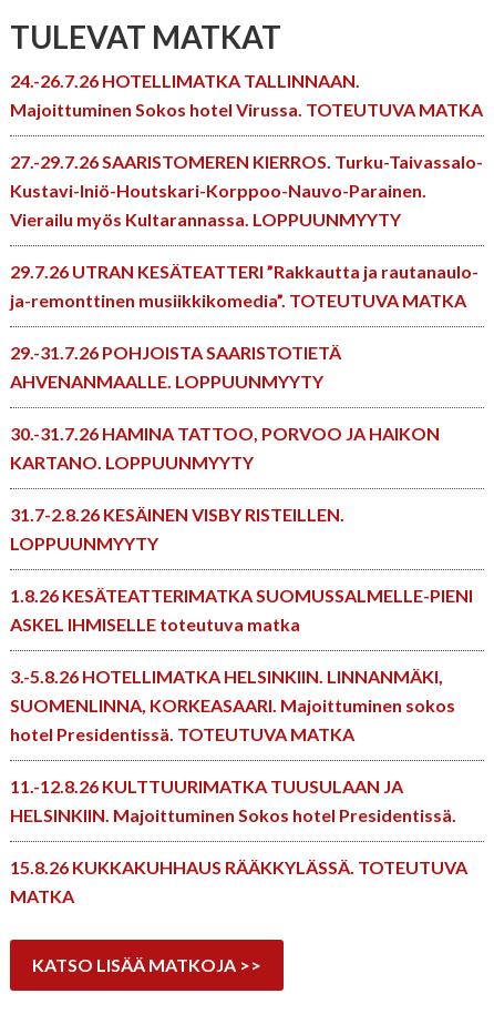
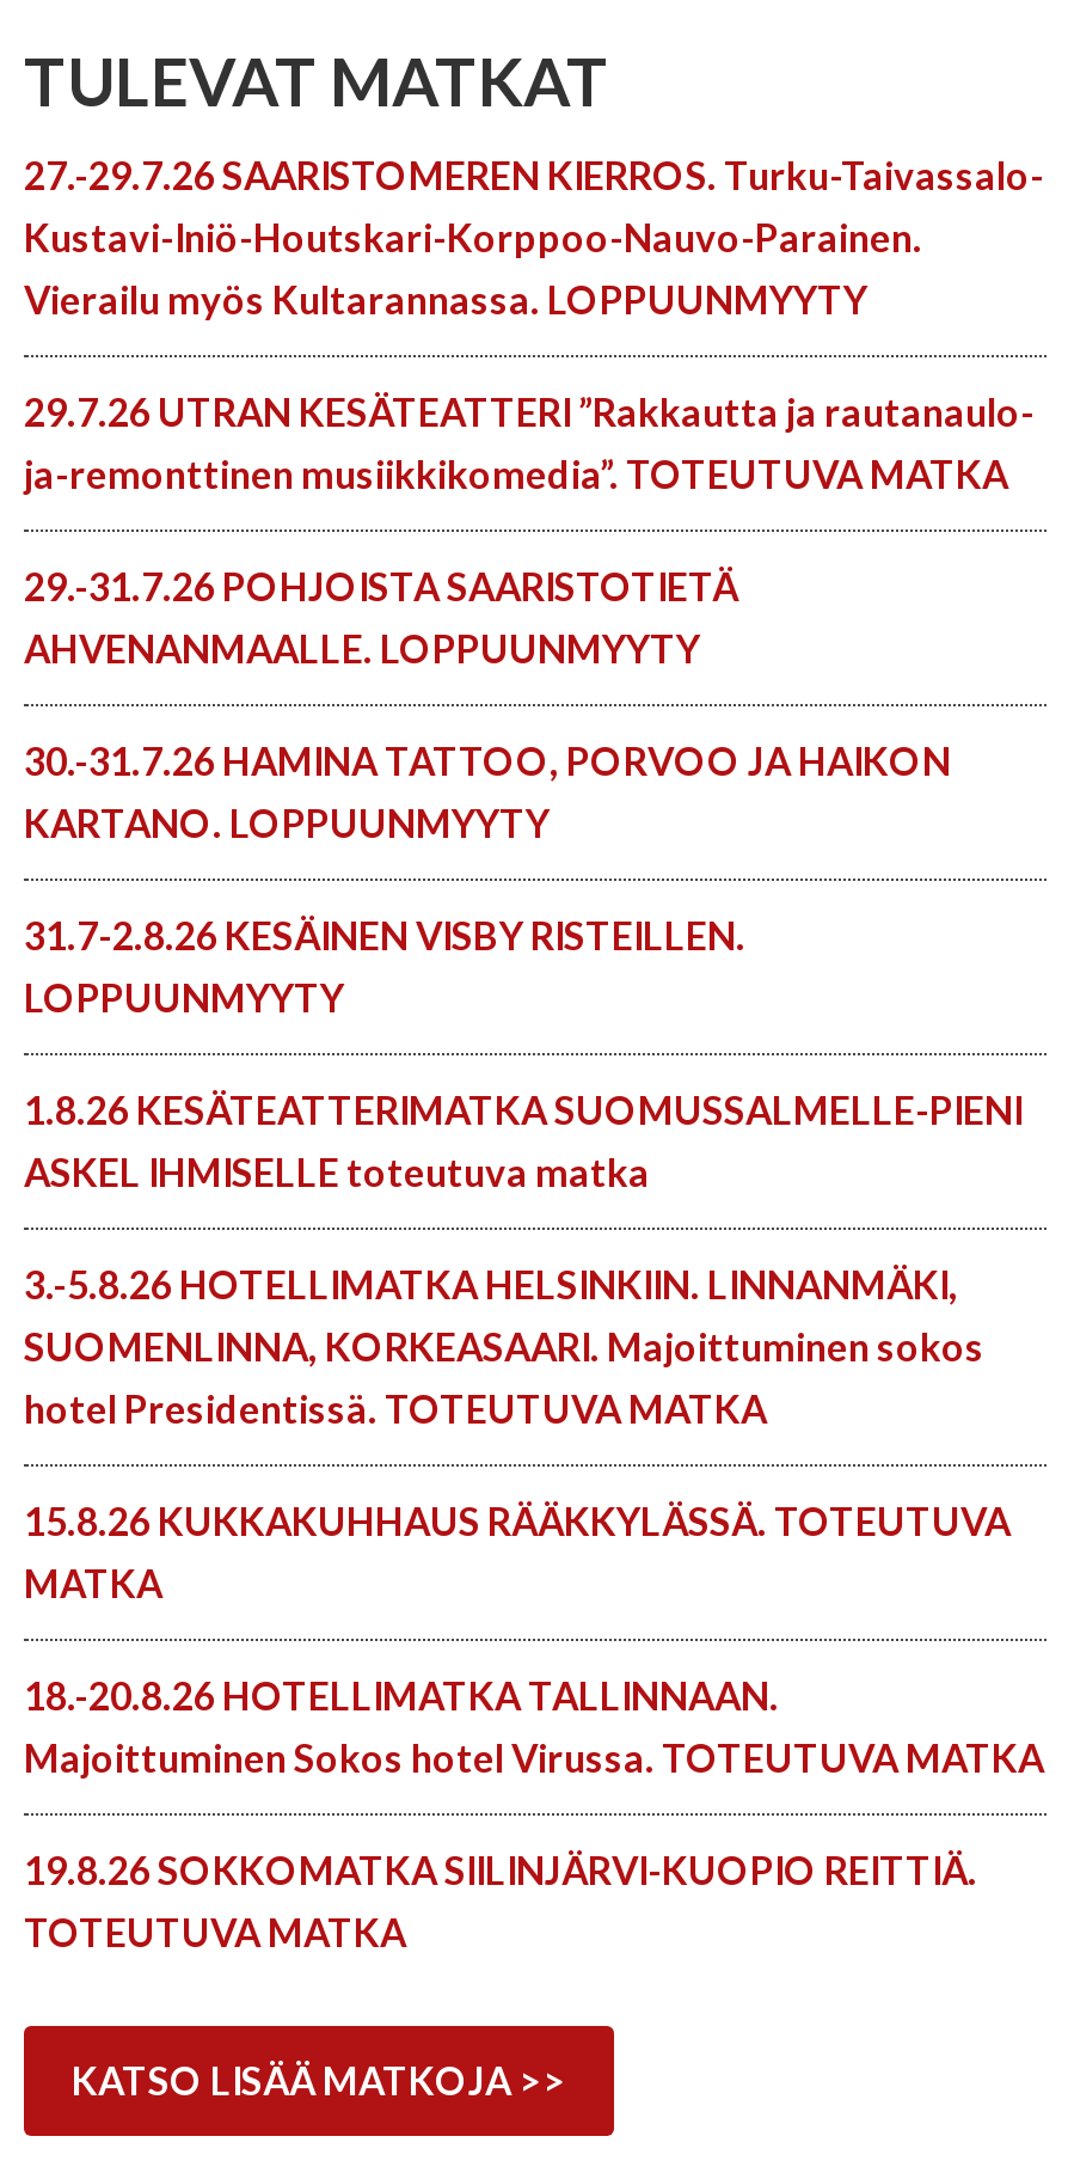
- 24.-26.7.26 HOTELLIMATKA TALLINNAAN.

moved down: Majoittuminen Sokos hotel Virussa. TOTEUTUVA MATKA

moved up: 27.-29.7.26 SAARISTOMEREN KIERROS. Turku-Taivassalo- | Kustavi-Iniö-Houtskari-Korppoo-Nauvo-Parainen. | Vierailu myös Kultarannassa. LOPPUUNMYYTY | ... | SUOMENLINNA, KORKEASAARI. Majoittuminen sokos | hotel Presidentissä. TOTEUTUVA MATKA

- 11.-12.8.26 KULTTUURIMATKA TUUSULAAN JA
- HELSINKIIN. Majoittuminen Sokos hotel Presidentissä.

moved up: 15.8.26 KUKKAKUHHAUS RÄÄKKYLÄSSÄ. TOTEUTUVA | MATKA

+ 18.-20.8.26 HOTELLIMATKA TALLINNAAN.
+ 19.8.26 SOKKOMATKA SIILINJÄRVI-KUOPIO REITTIÄ.
+ TOTEUTUVA MATKA
